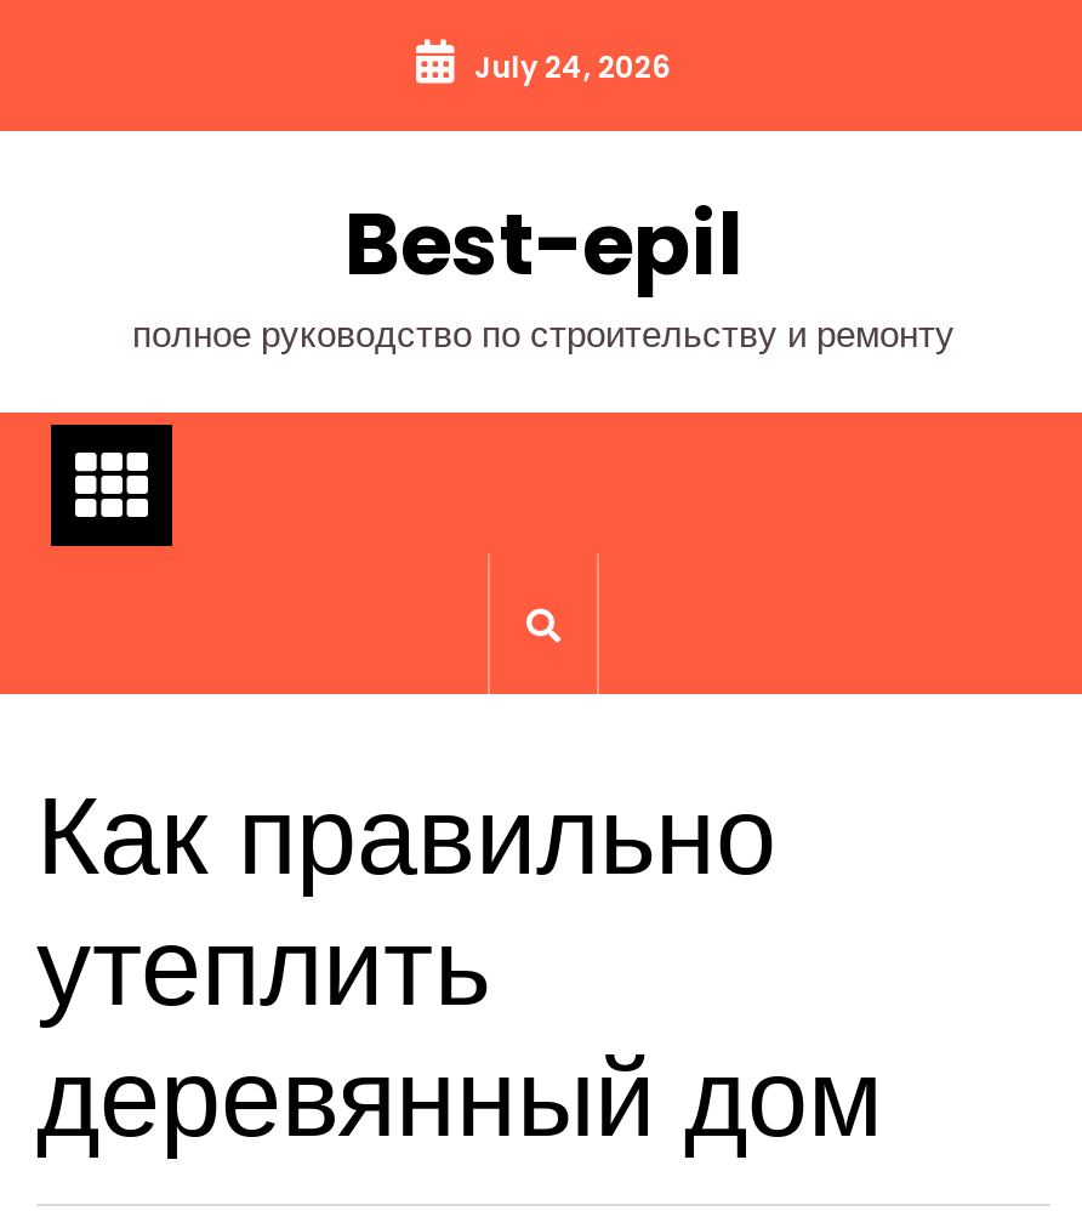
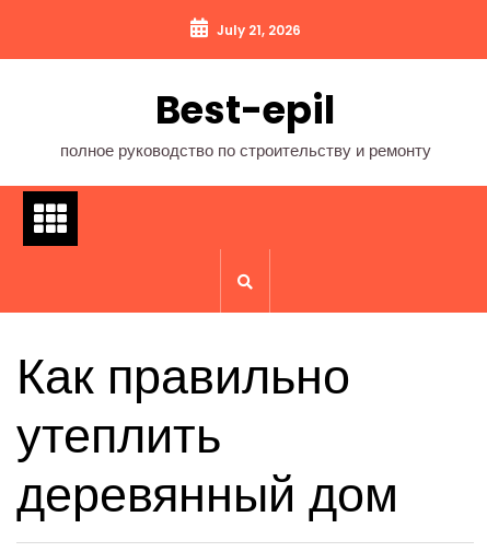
- July 24, 2026
+ July 21, 2026
